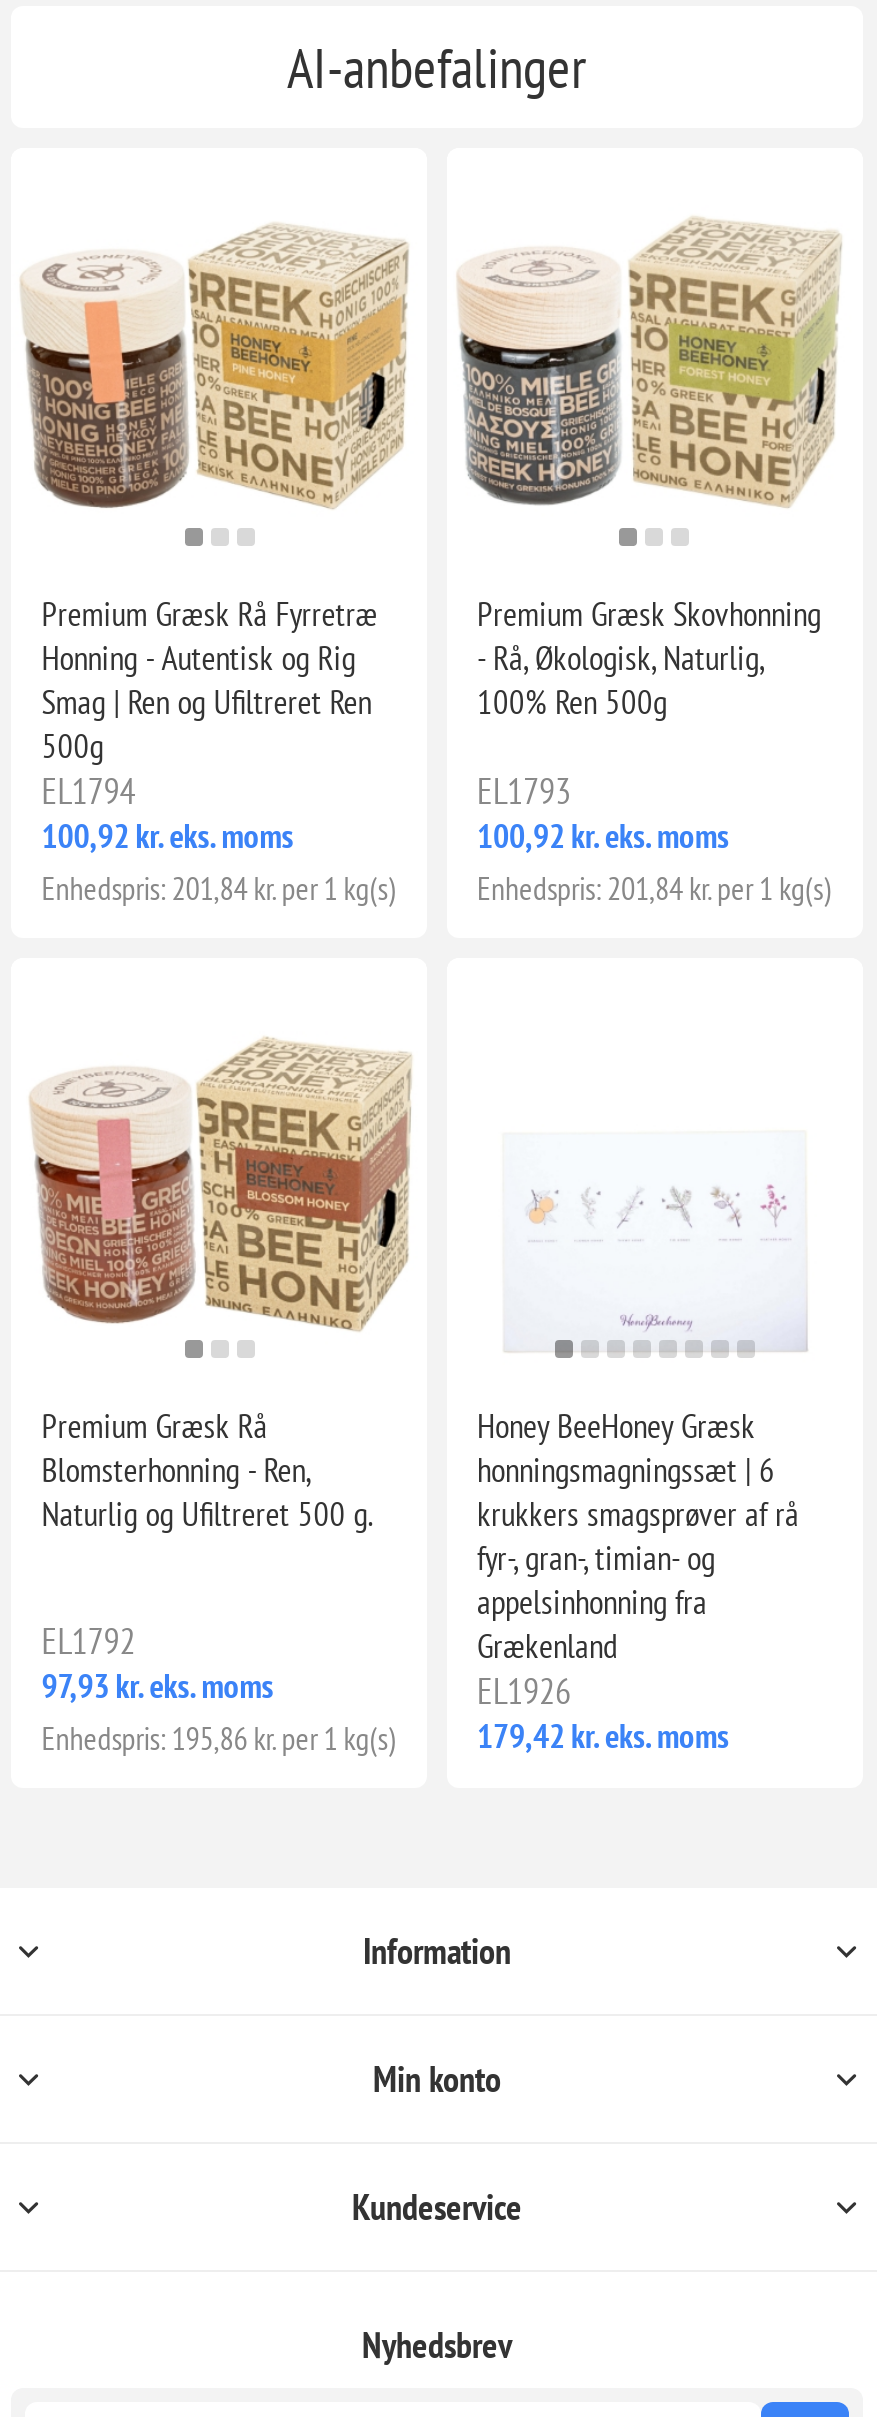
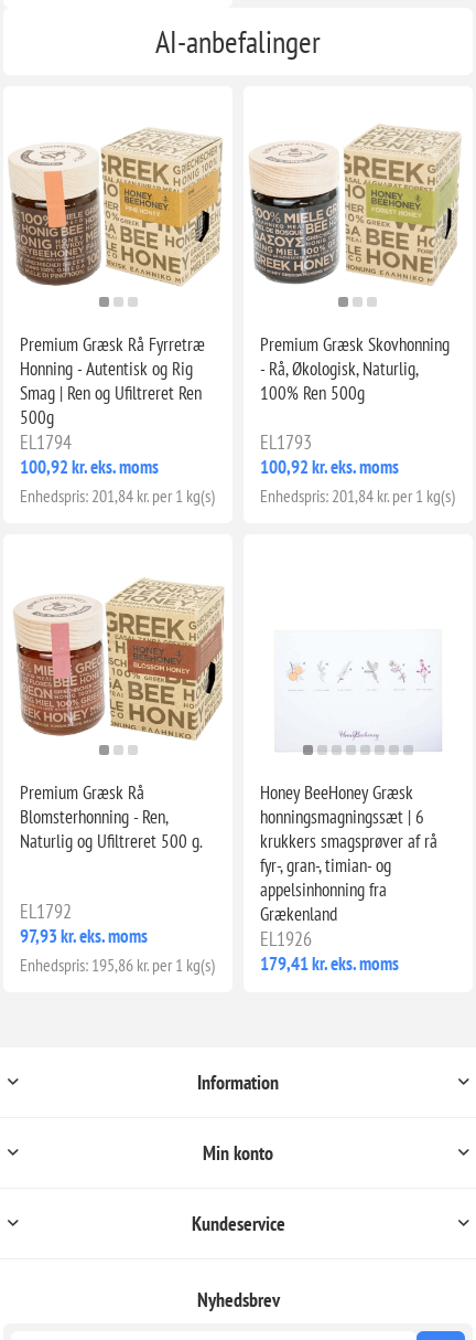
- 179,42 kr. eks. moms
+ 179,41 kr. eks. moms
